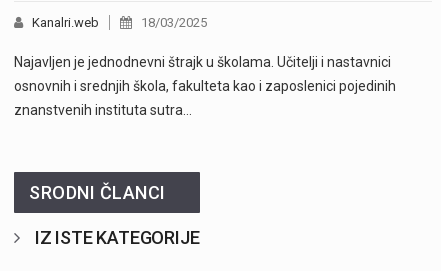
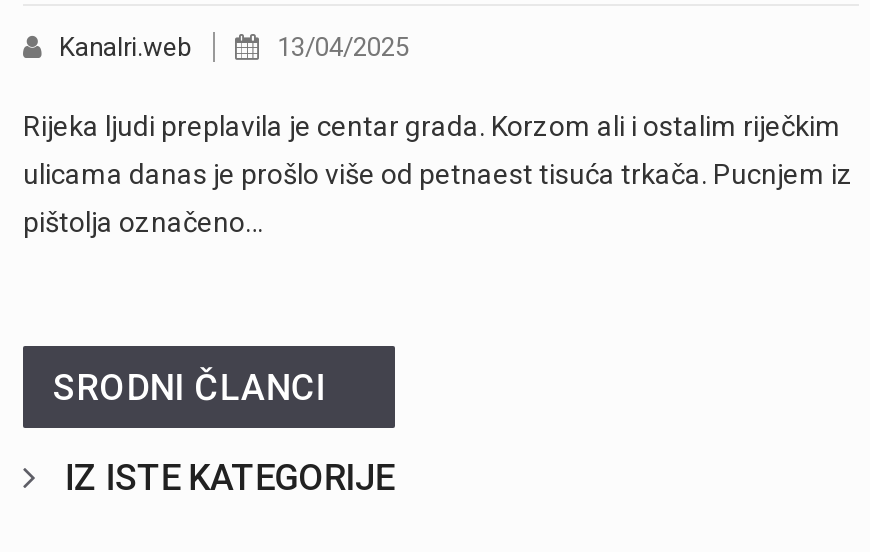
- 18/03/2025
+ 13/04/2025

- Najavljen je jednodnevni štrajk u školama. Učitelji i nastavnici
+ Rijeka ljudi preplavila je centar grada. Korzom ali i ostalim riječkim

- osnovnih i srednjih škola, fakulteta kao i zaposlenici pojedinih
+ ulicama danas je prošlo više od petnaest tisuća trkača. Pucnjem iz

- znanstvenih instituta sutra…
+ pištolja označeno…
